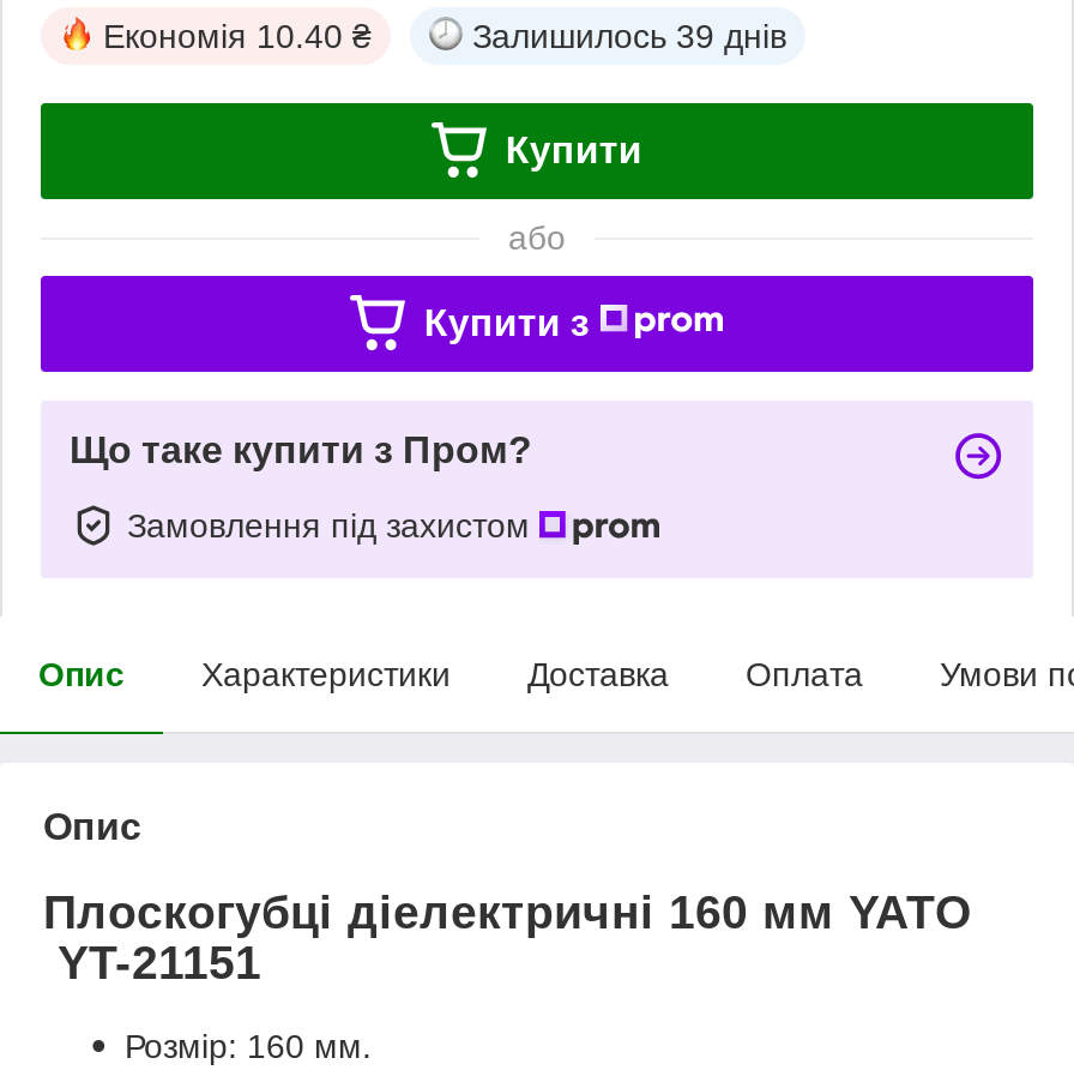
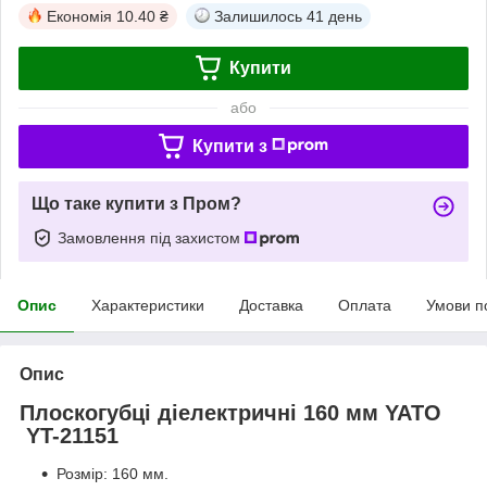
- Залишилось 39 днів
+ Залишилось 41 день
